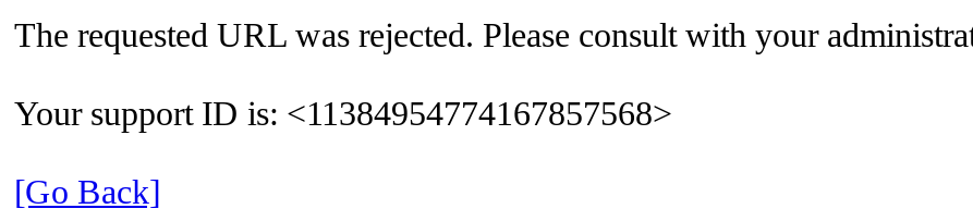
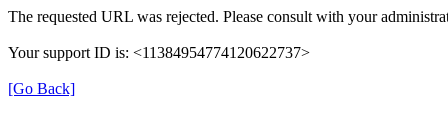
- Your support ID is: <11384954774167857568>
+ Your support ID is: <11384954774120622737>
